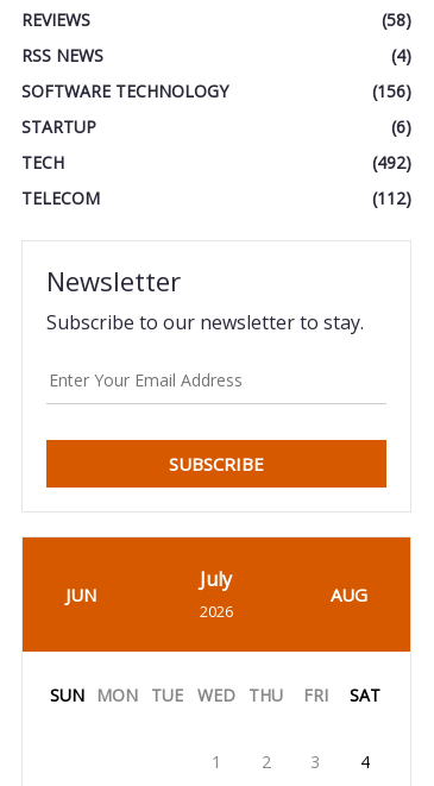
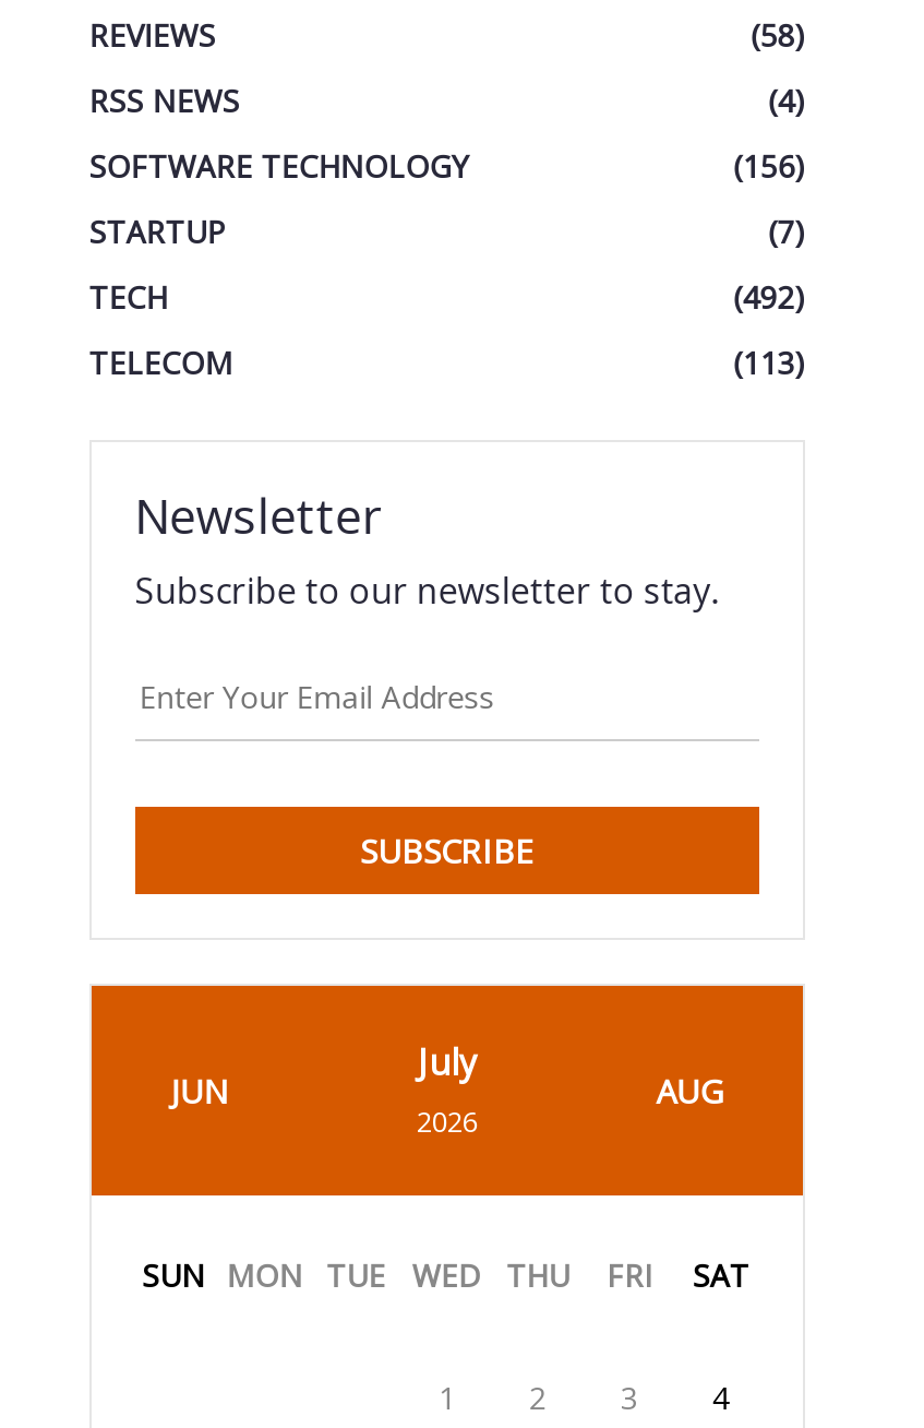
- (6)
+ (7)

- (112)
+ (113)
